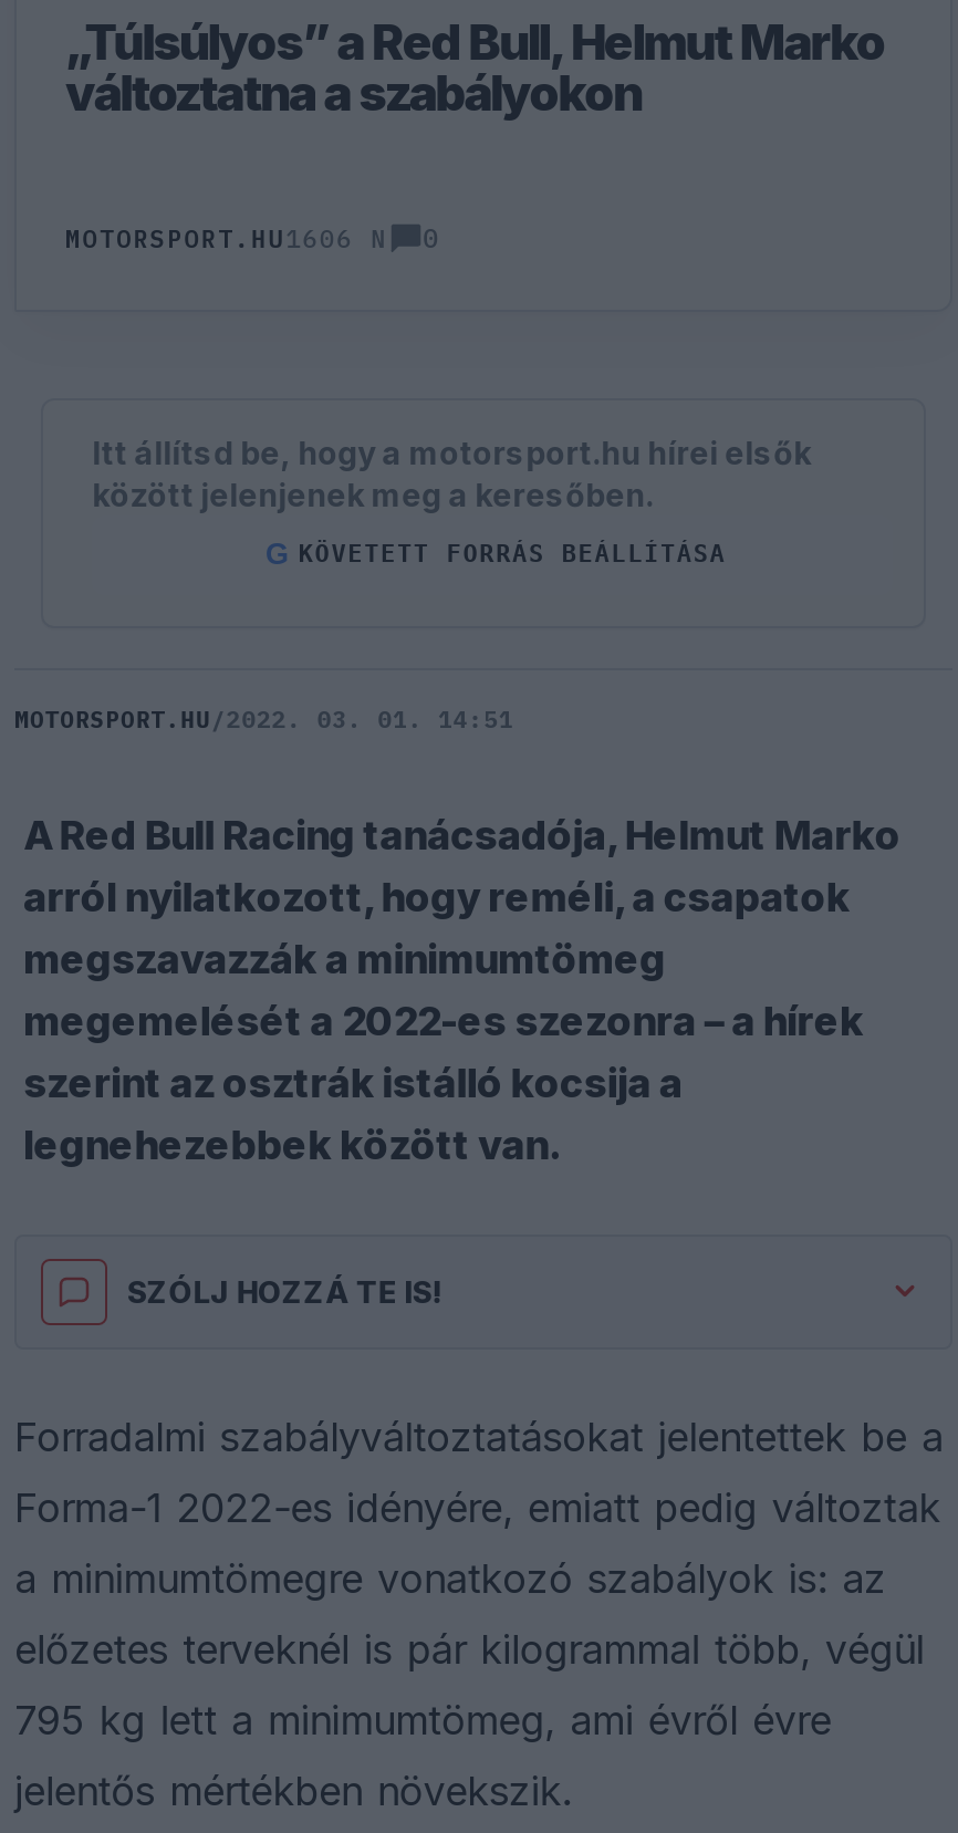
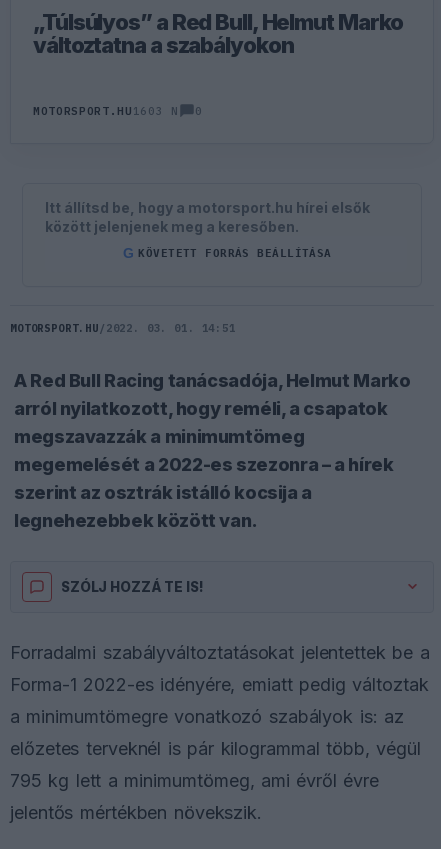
- MOTORSPORT.HU 1606 N
+ MOTORSPORT.HU 1603 N
